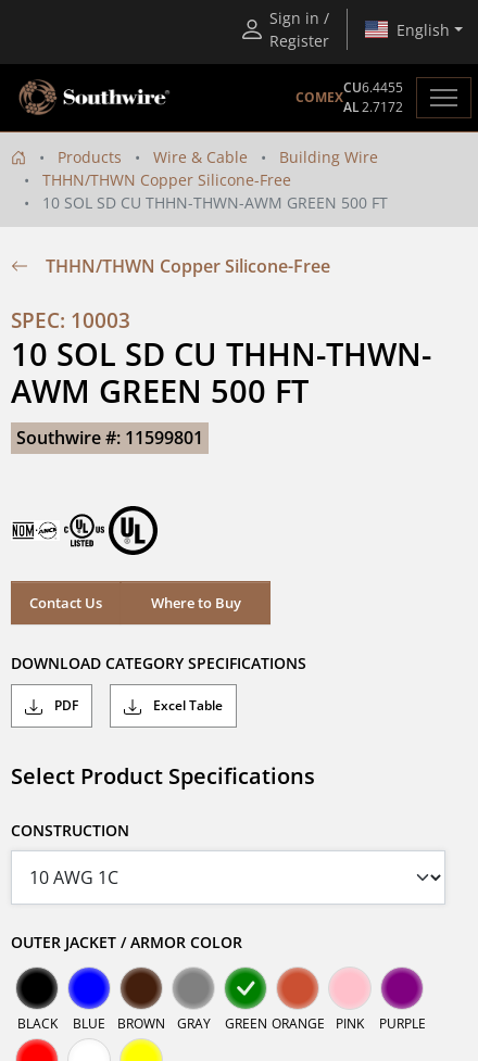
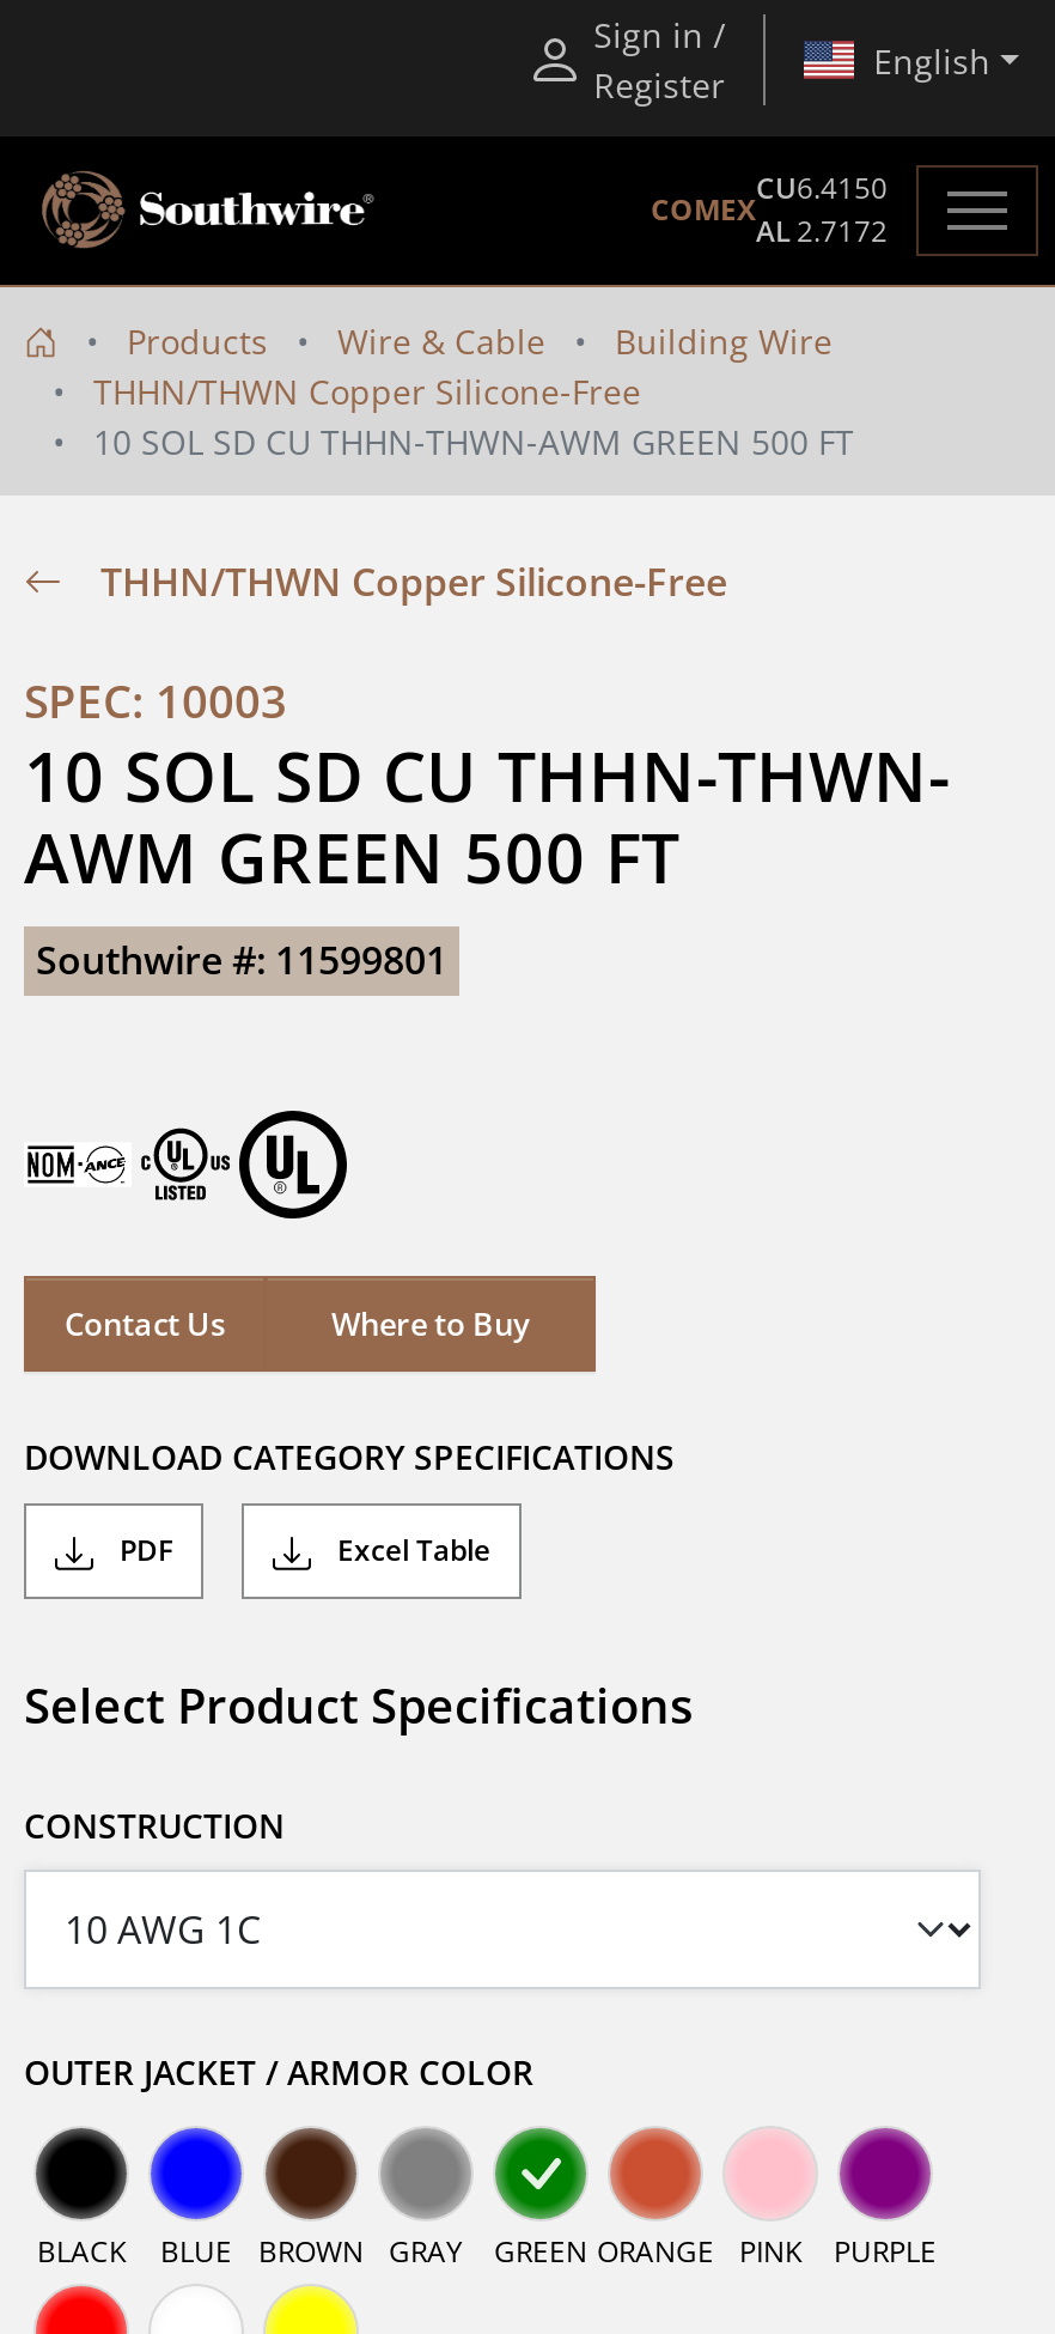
- CU6.4455
+ CU6.4150
